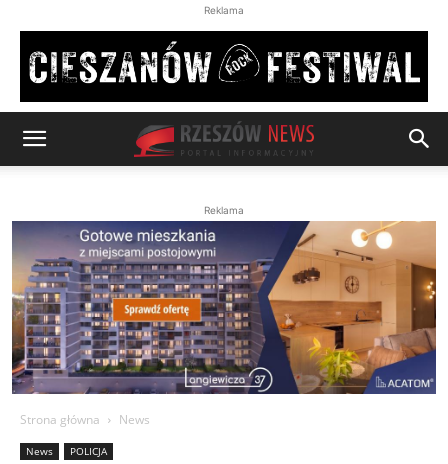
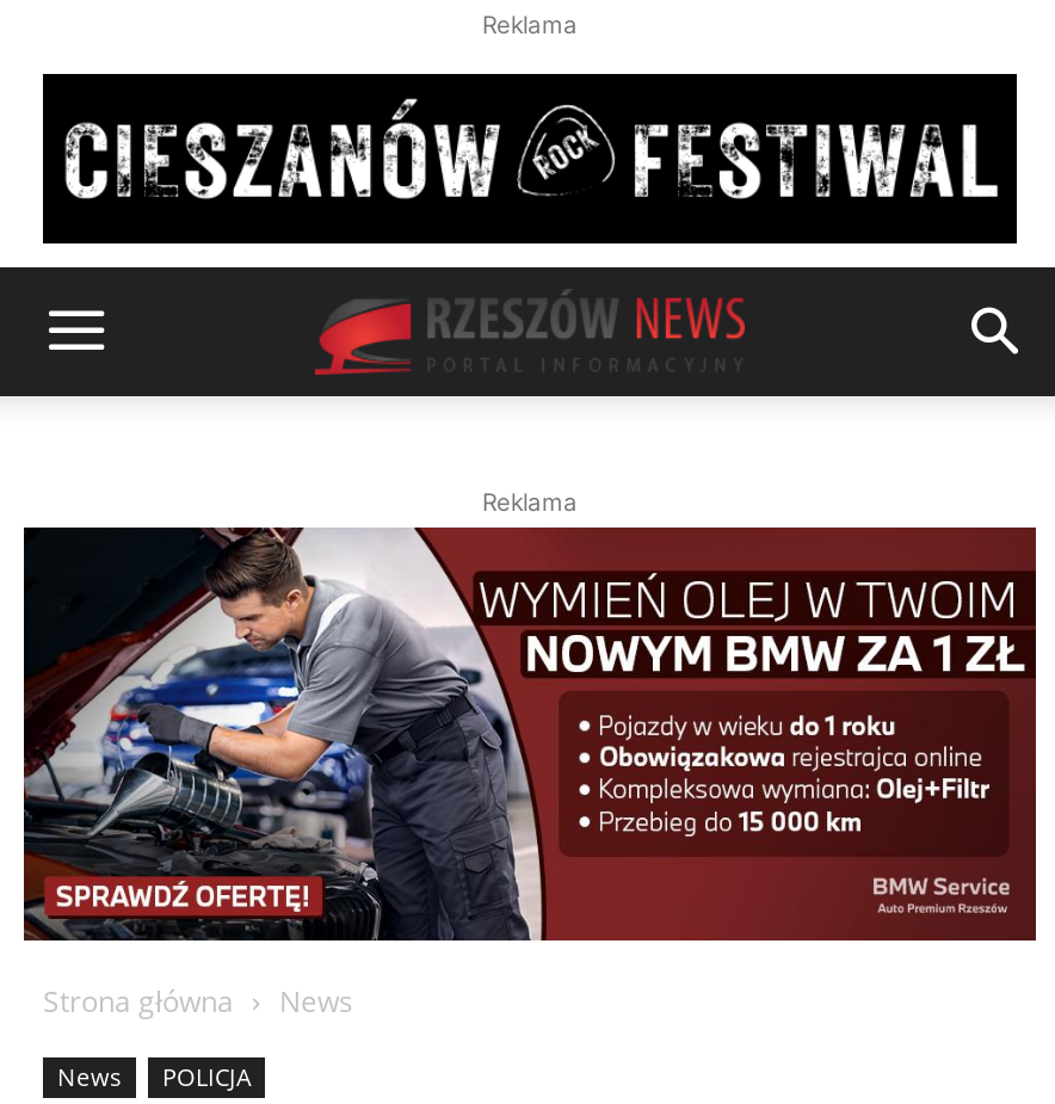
- [image]
+ [image]
